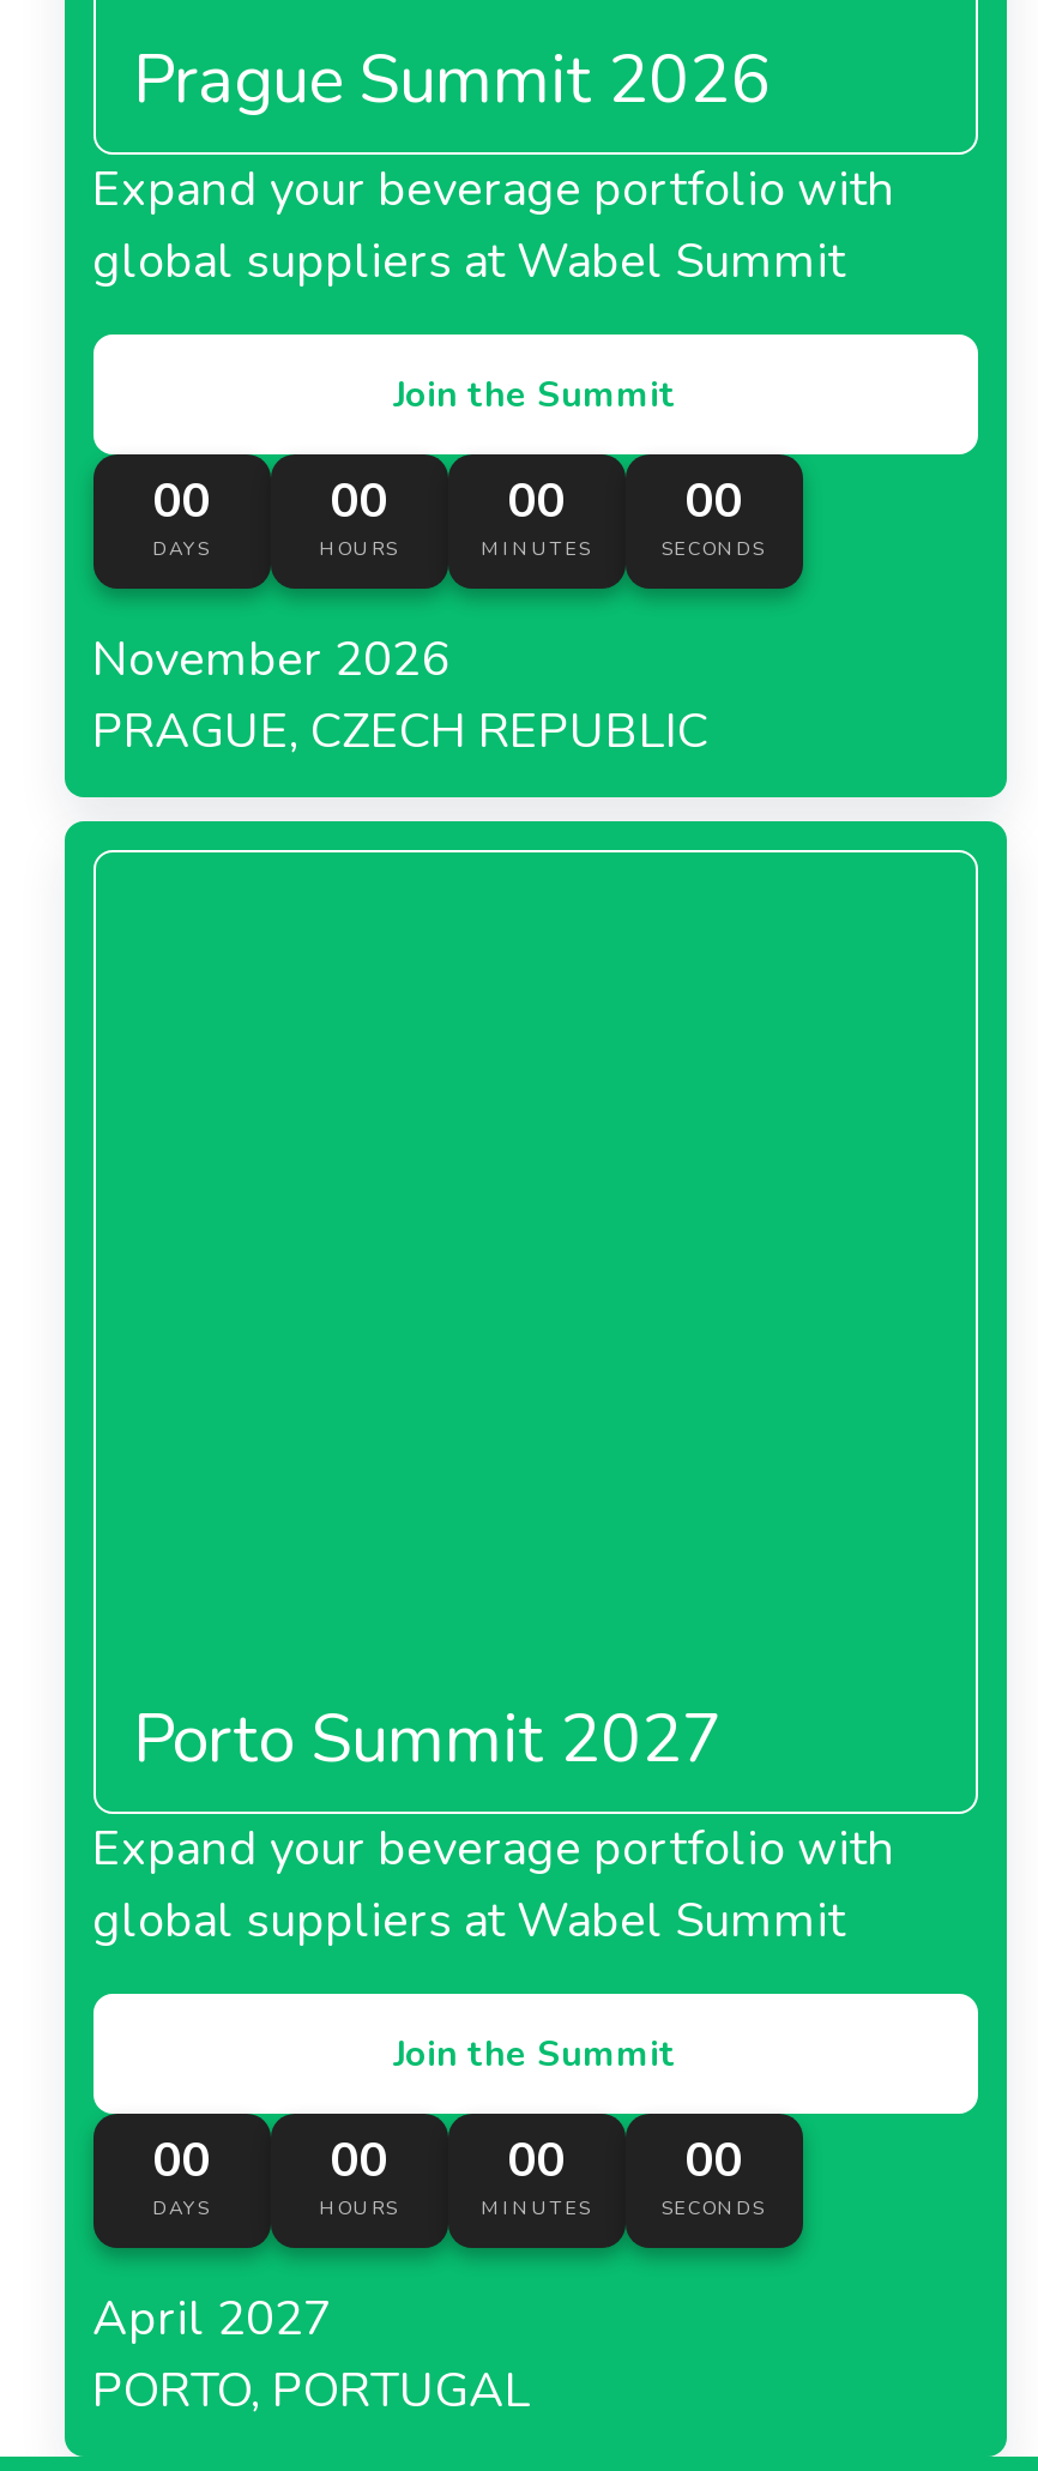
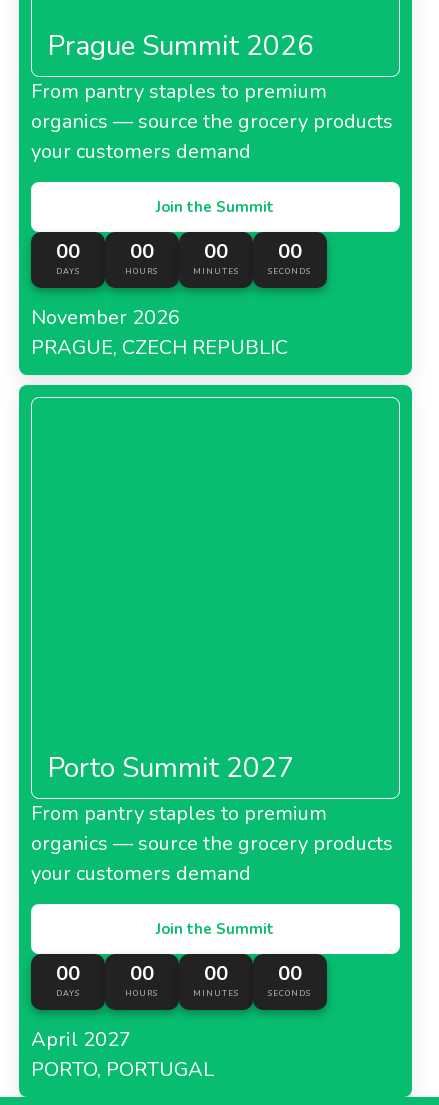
- Expand your beverage portfolio with
- global suppliers at Wabel Summit
+ From pantry staples to premium
+ organics — source the grocery products
+ your customers demand

- Expand your beverage portfolio with
- global suppliers at Wabel Summit
+ From pantry staples to premium
+ organics — source the grocery products
+ your customers demand
